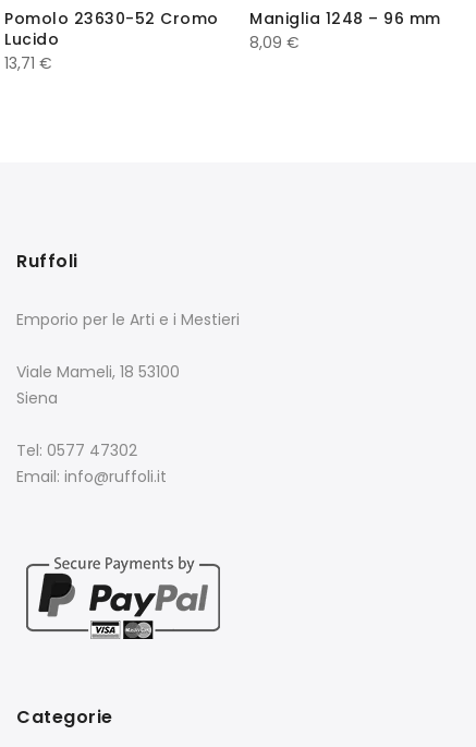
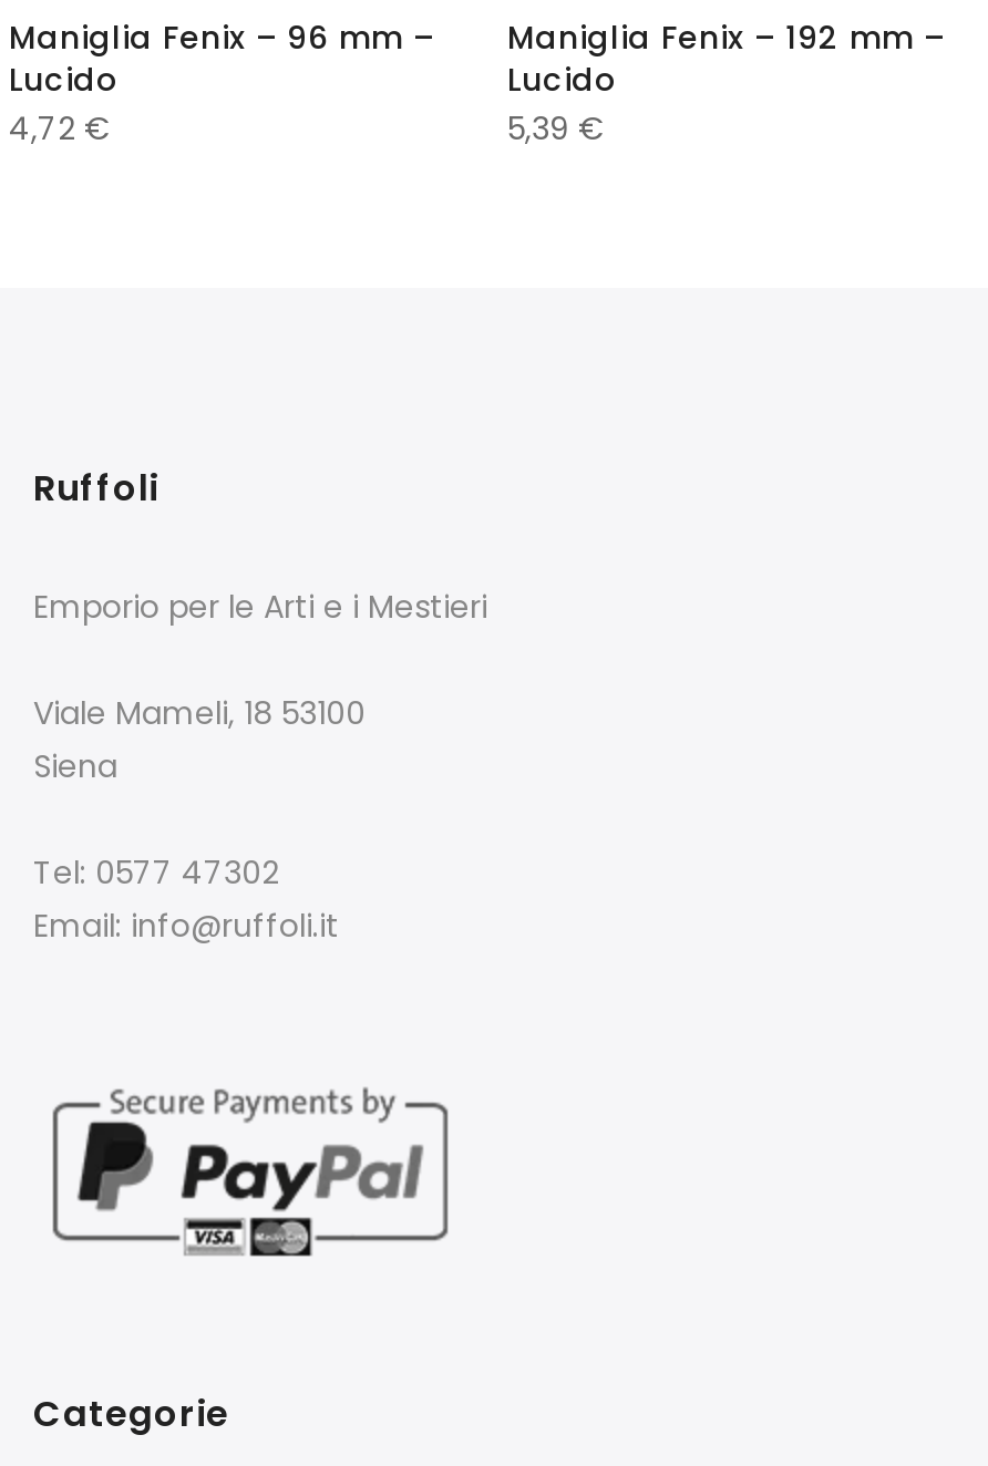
- Pomolo 23630-52 Cromo
+ Maniglia Fenix – 96 mm –

- Maniglia 1248 – 96 mm
- 8,09 €
+ Maniglia Fenix – 192 mm –
+ Lucido
+ 5,39 €

- 13,71 €
+ 4,72 €
